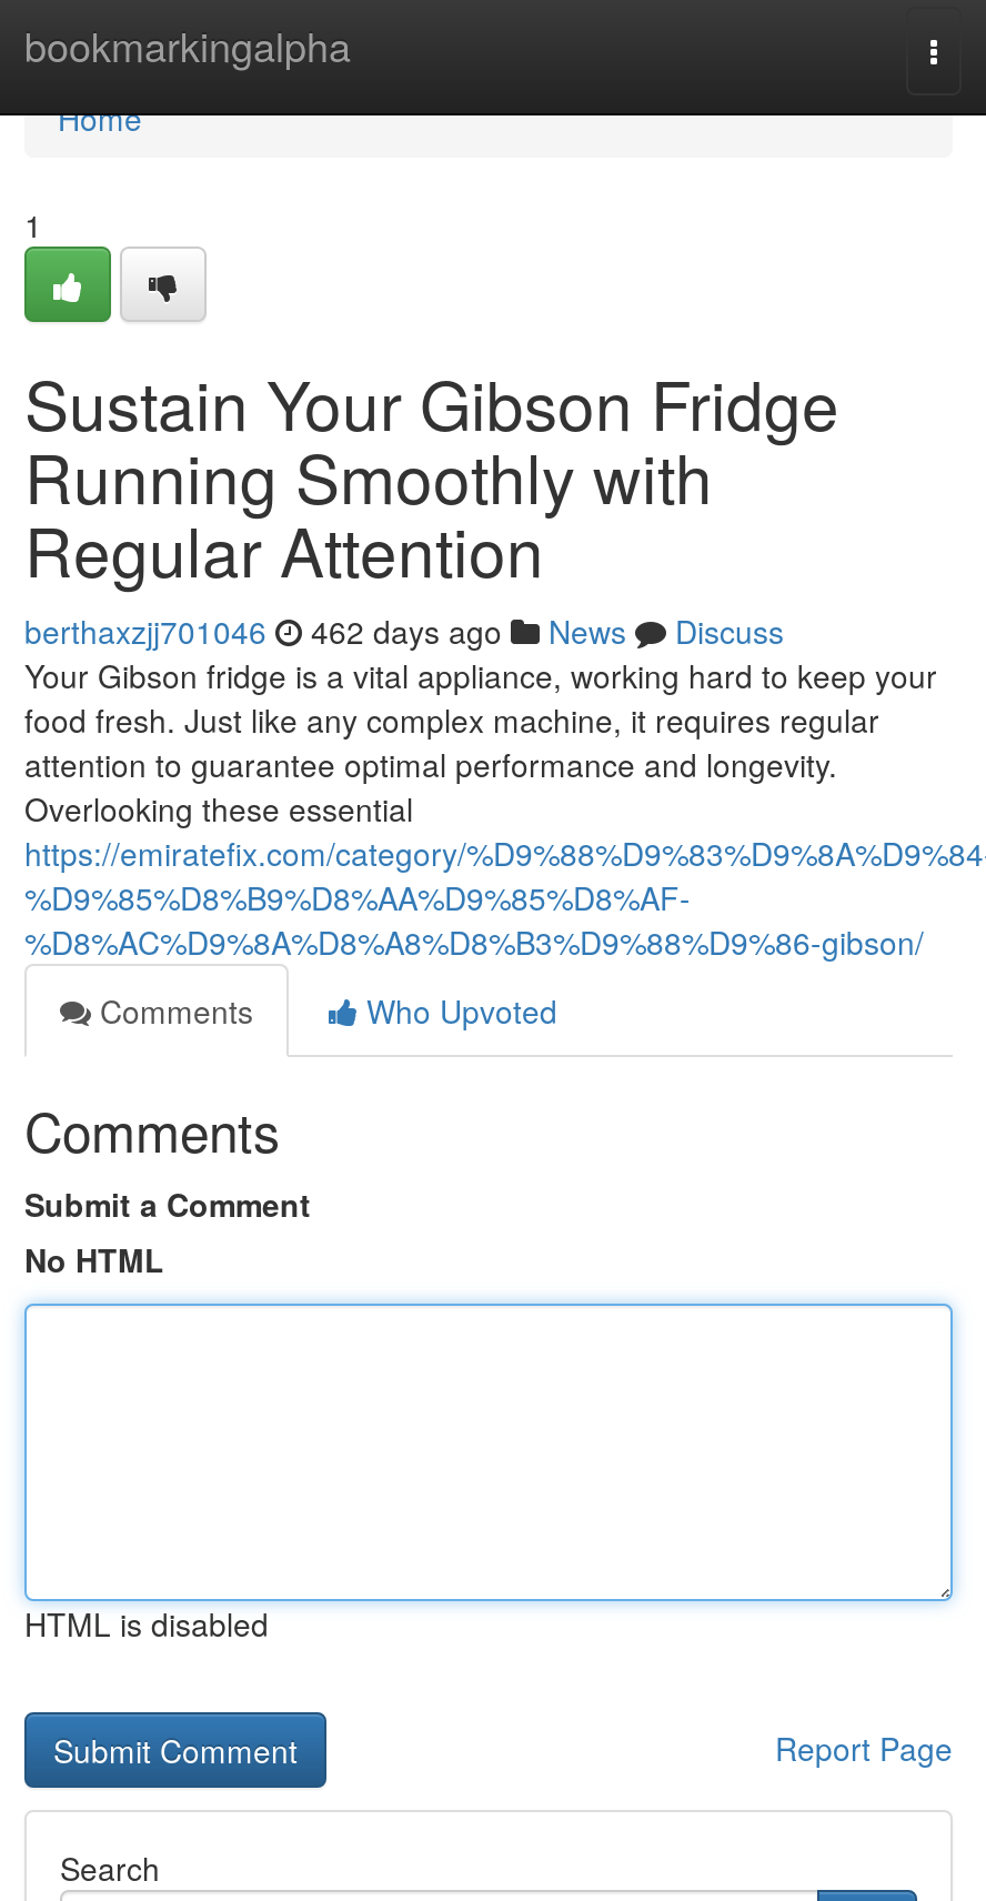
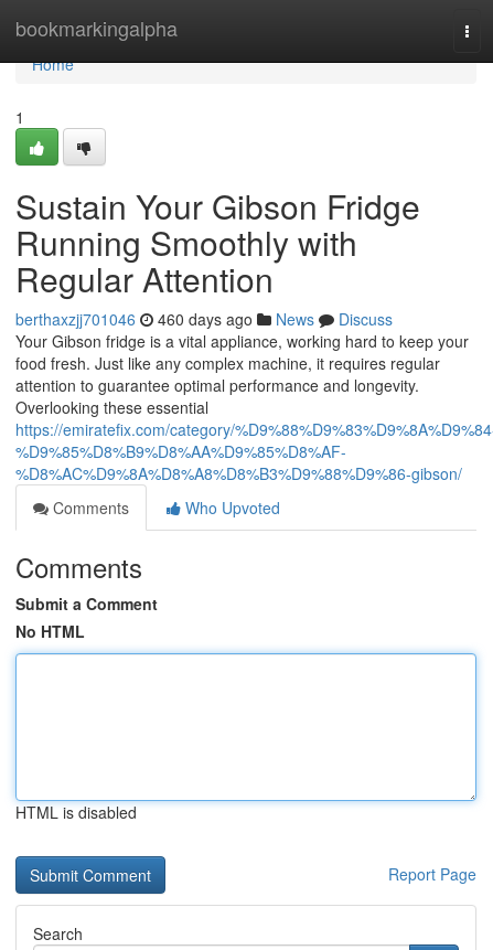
- berthaxzjj701046 462 days ago News Discuss
+ berthaxzjj701046 460 days ago News Discuss
